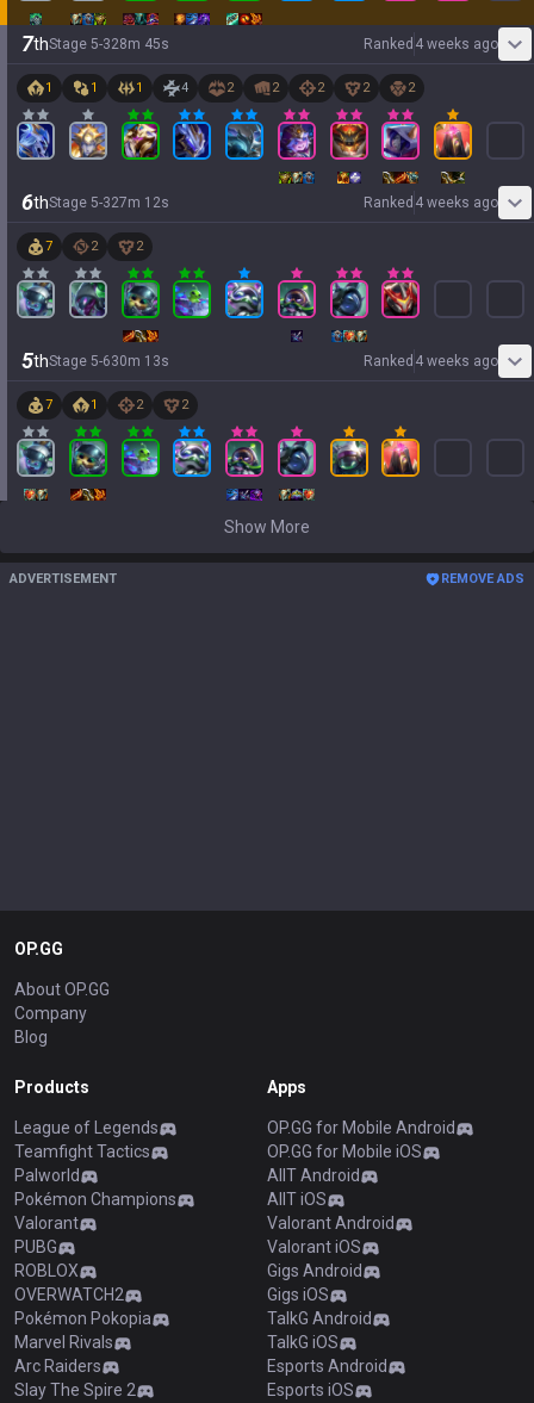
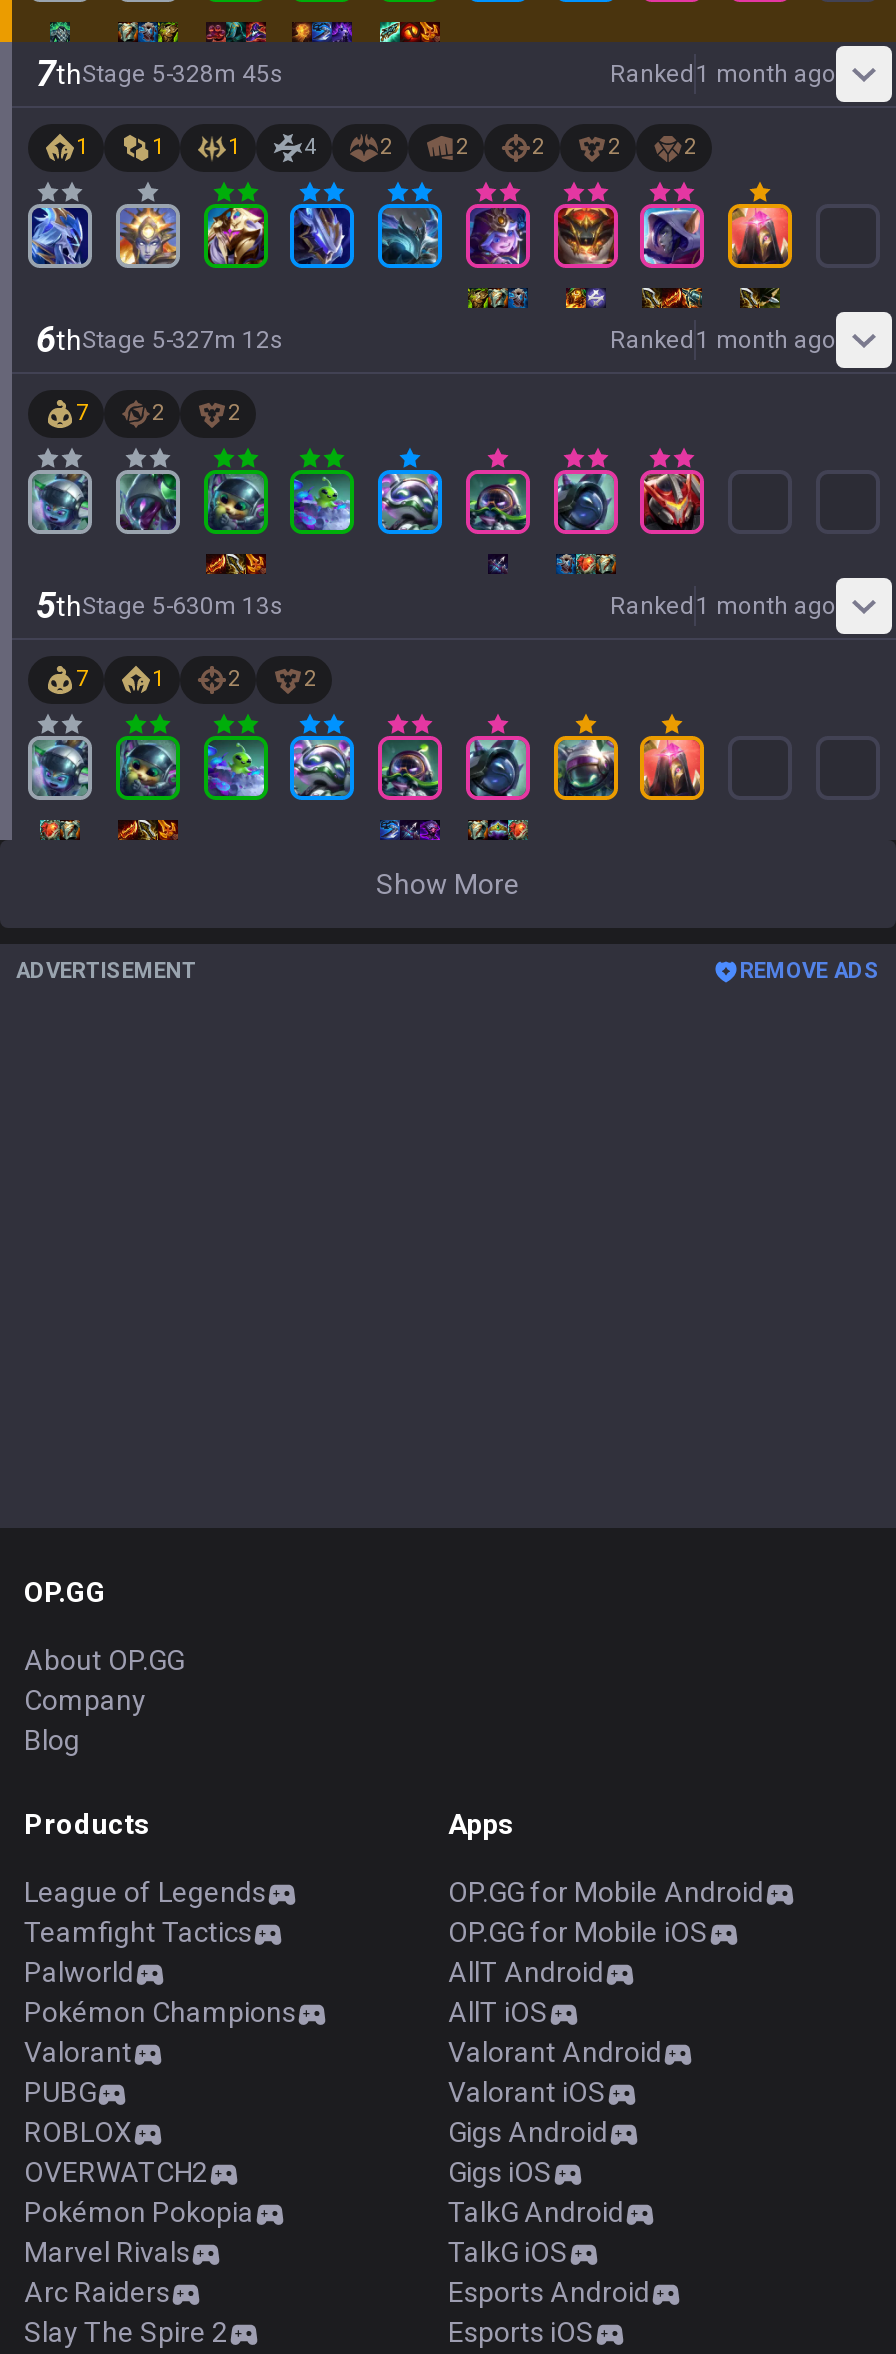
- Ranked 4 weeks ago
+ Ranked 1 month ago

- Ranked 4 weeks ago
+ Ranked 1 month ago

- Ranked 4 weeks ago
+ Ranked 1 month ago
